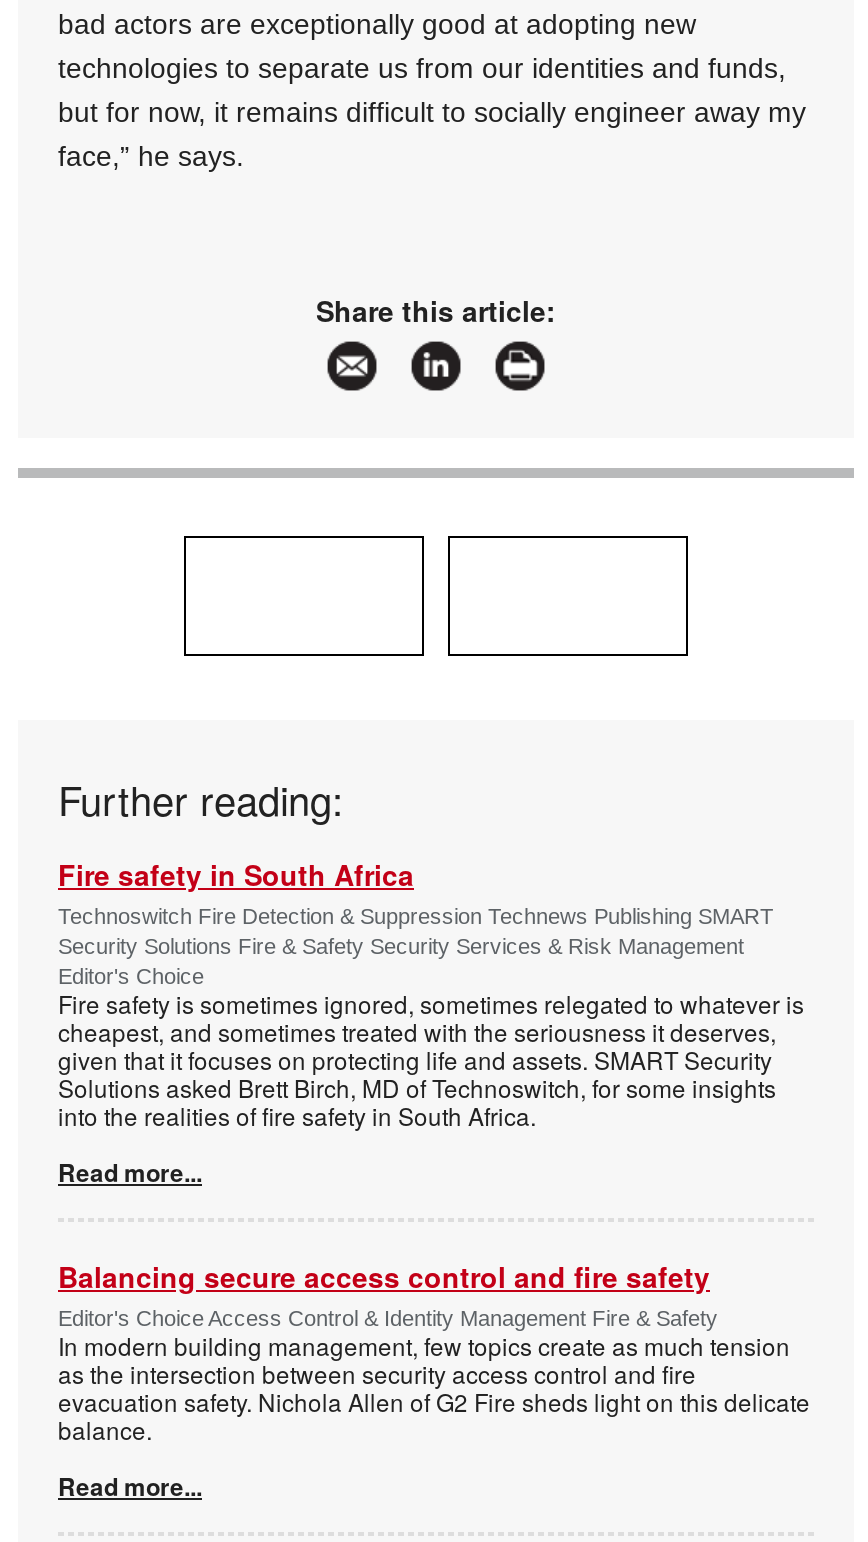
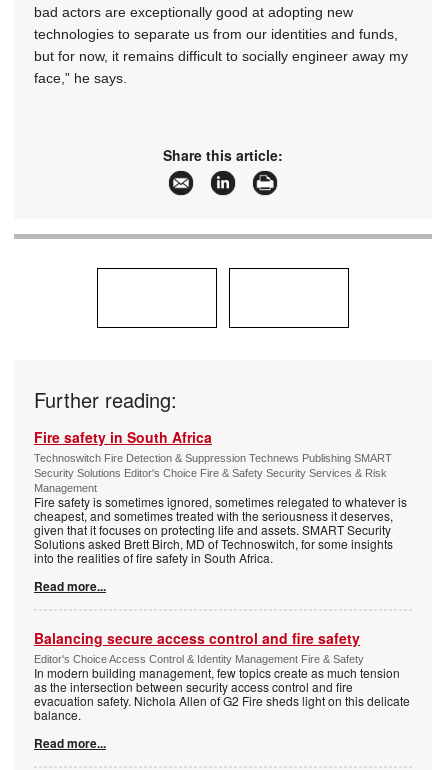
- Security Solutions Fire & Safety Security Services & Risk Management
- Editor's Choice
+ Security Solutions Editor's Choice Fire & Safety Security Services & Risk
+ Management
